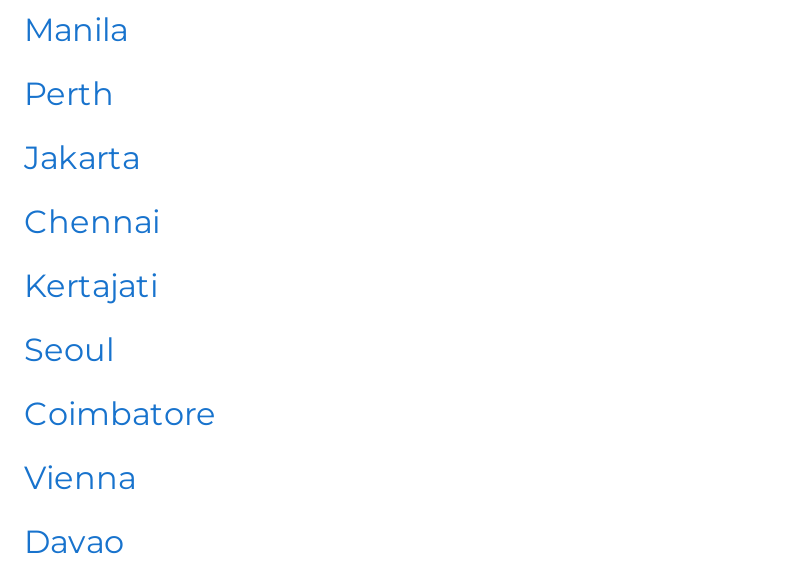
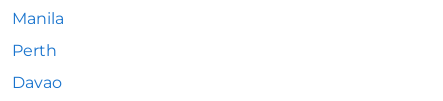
- Jakarta
- Chennai
- Kertajati
- Seoul
- Coimbatore
- Vienna
